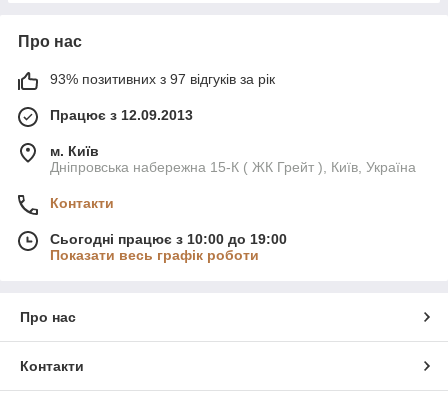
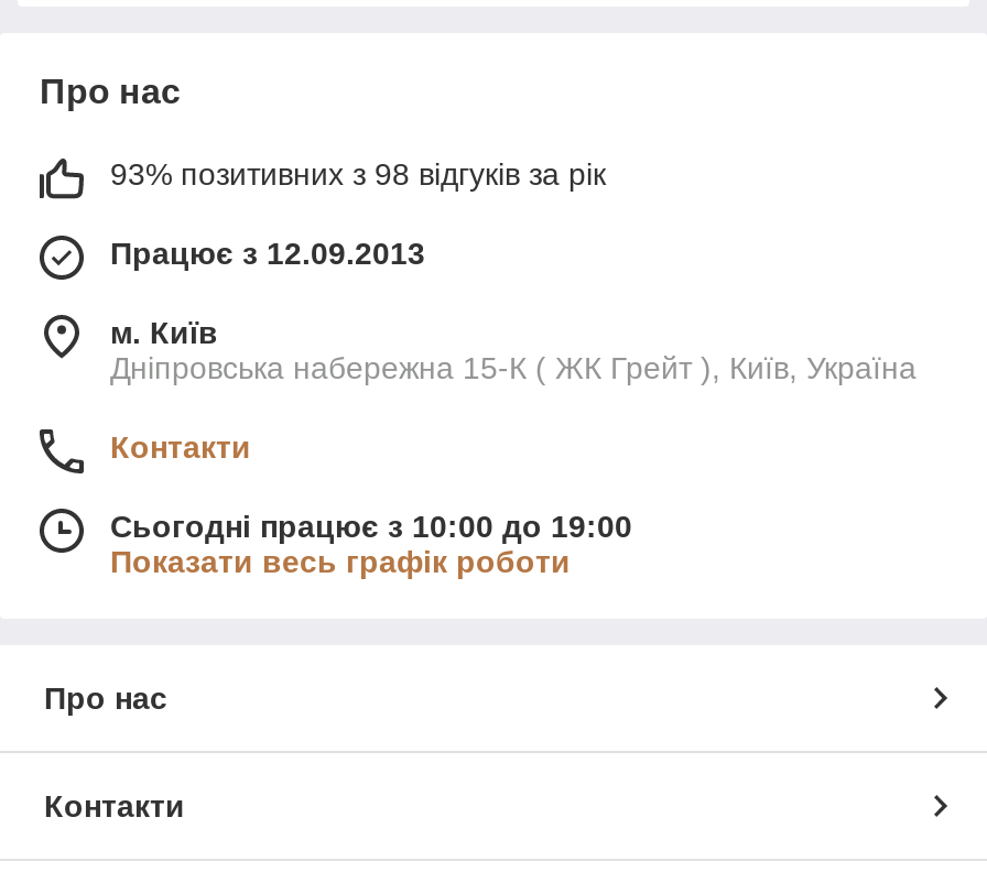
- 93% позитивних з 97 відгуків за рік
+ 93% позитивних з 98 відгуків за рік
